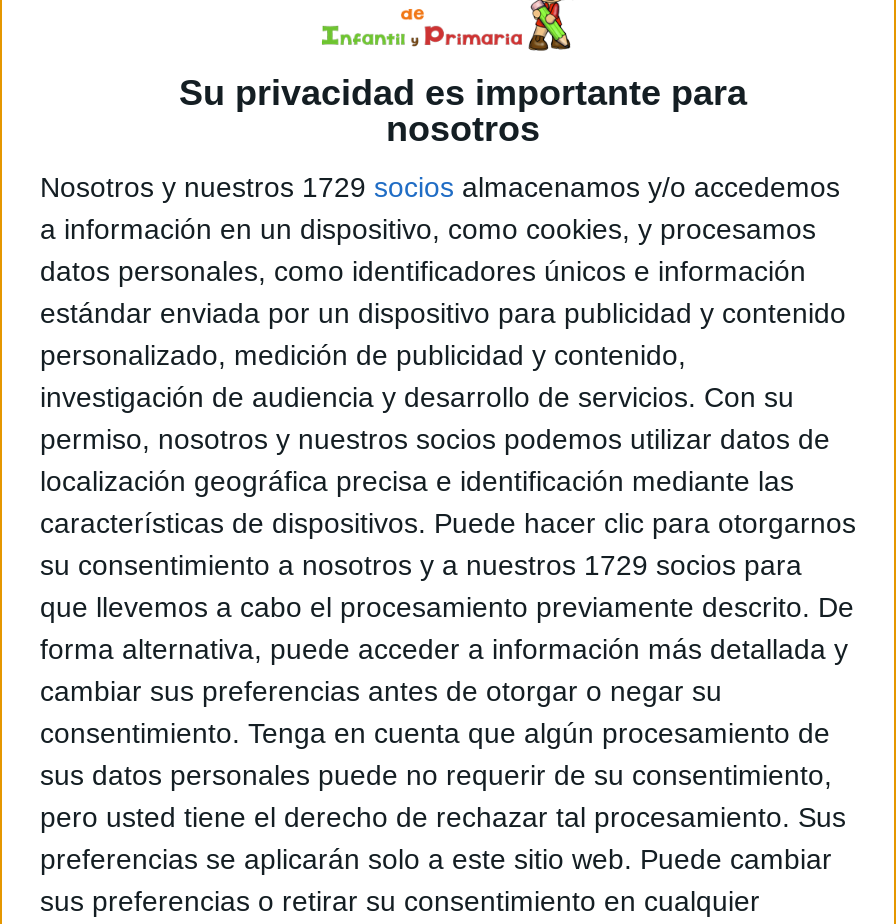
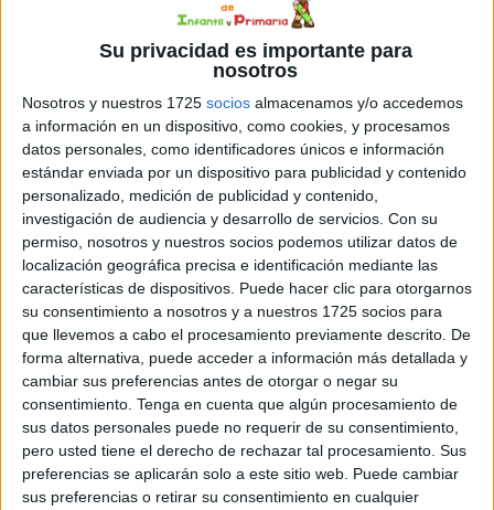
- Nosotros y nuestros 1729 socios almacenamos y/o accedemos
+ Nosotros y nuestros 1725 socios almacenamos y/o accedemos

- su consentimiento a nosotros y a nuestros 1729 socios para
+ su consentimiento a nosotros y a nuestros 1725 socios para
